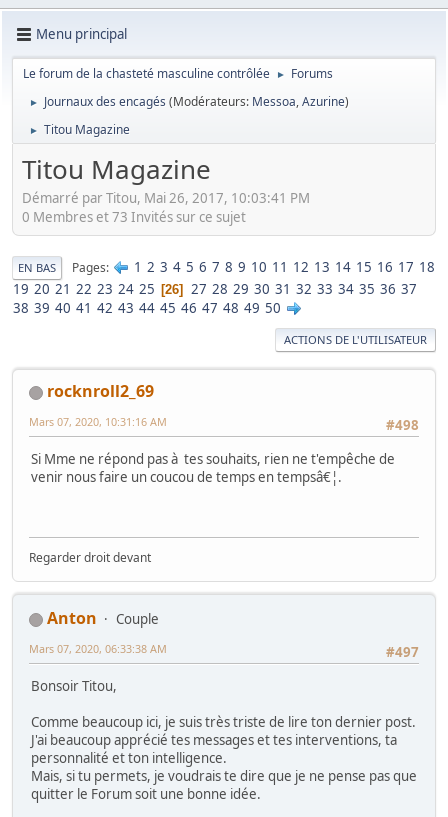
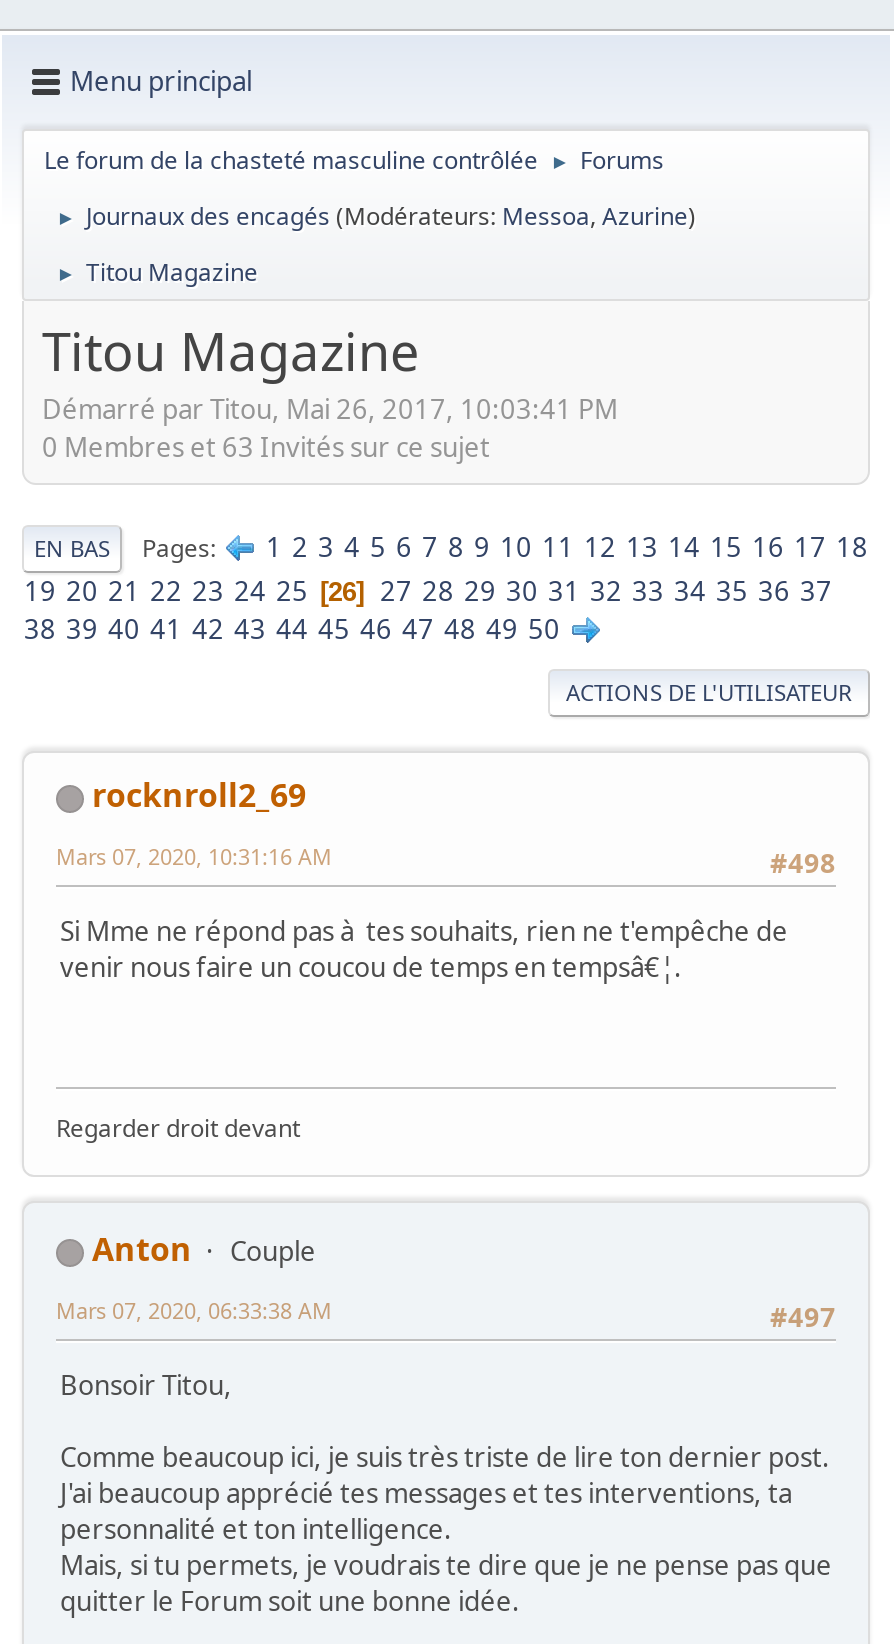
- 0 Membres et 73 Invités sur ce sujet
+ 0 Membres et 63 Invités sur ce sujet
